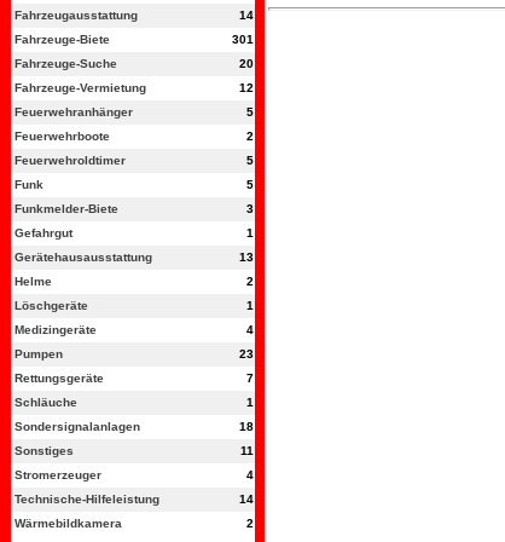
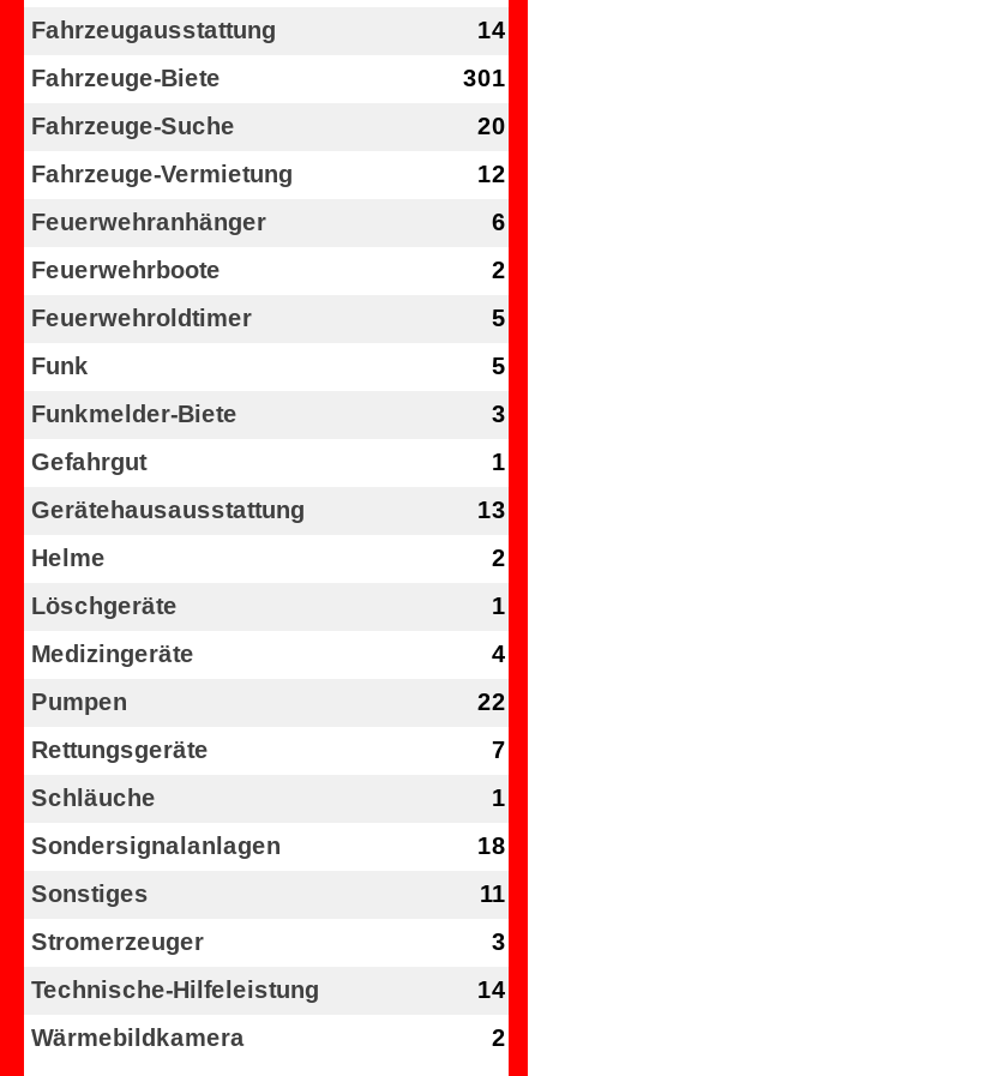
- 5
+ 6

- 23
+ 22

- 4
+ 3
